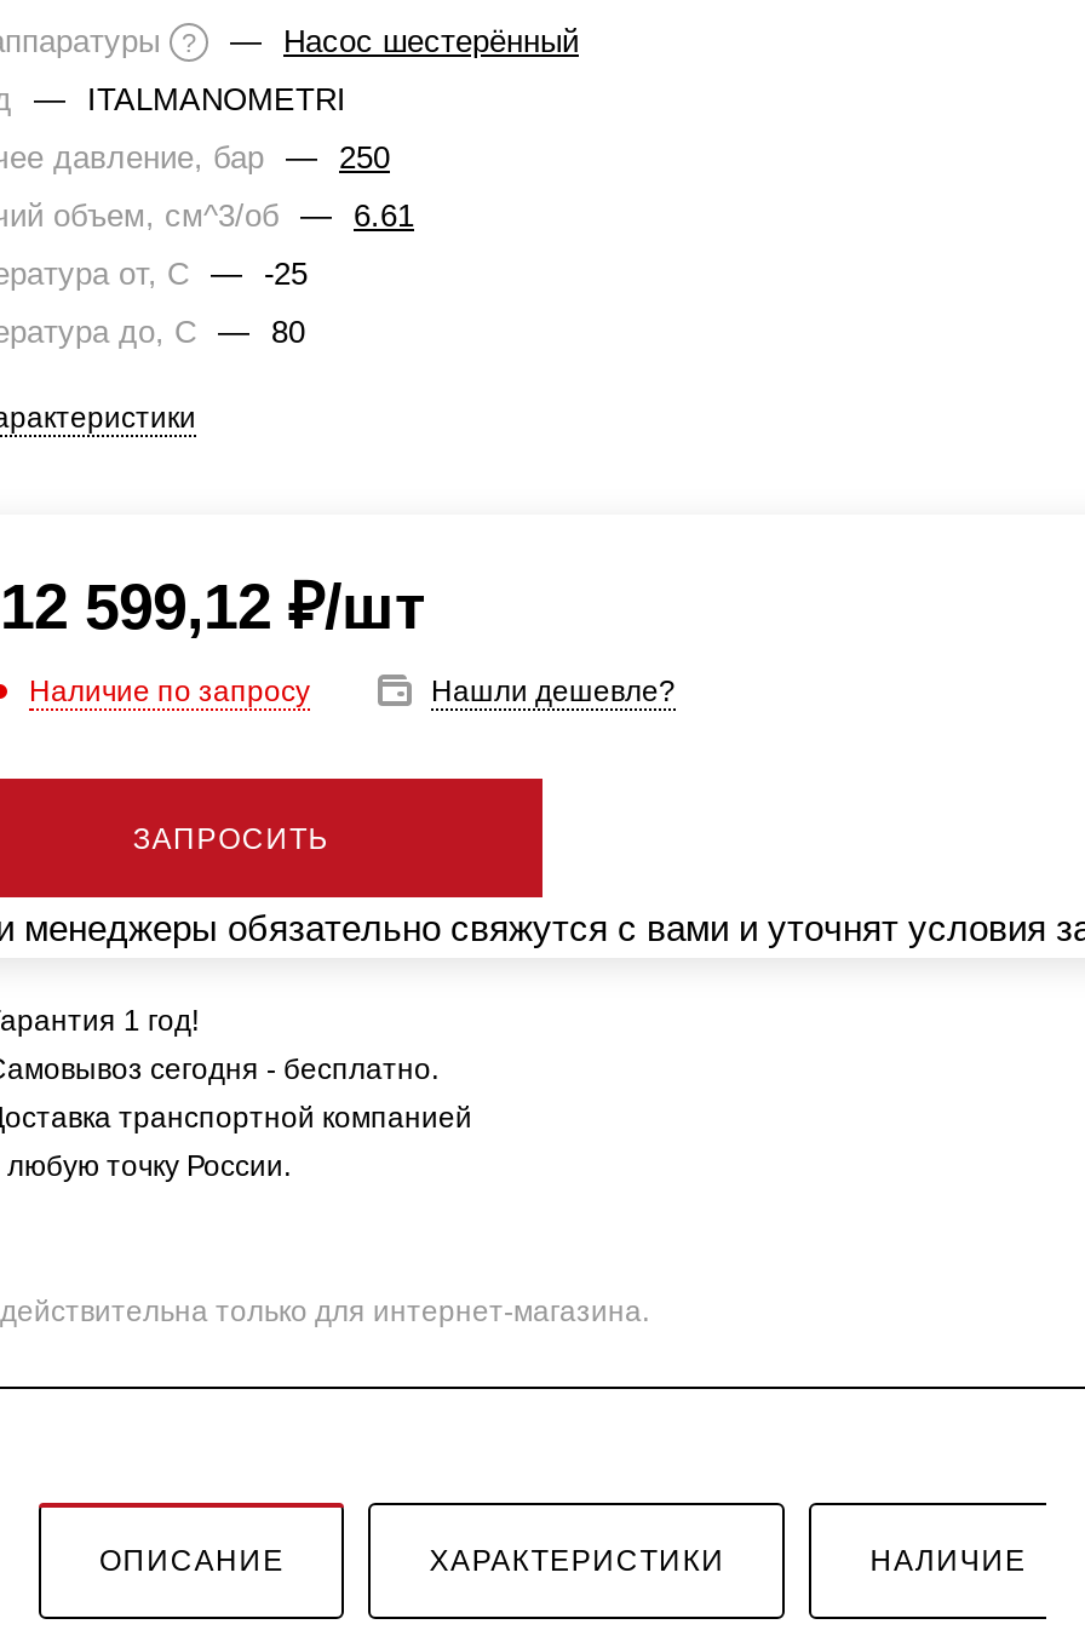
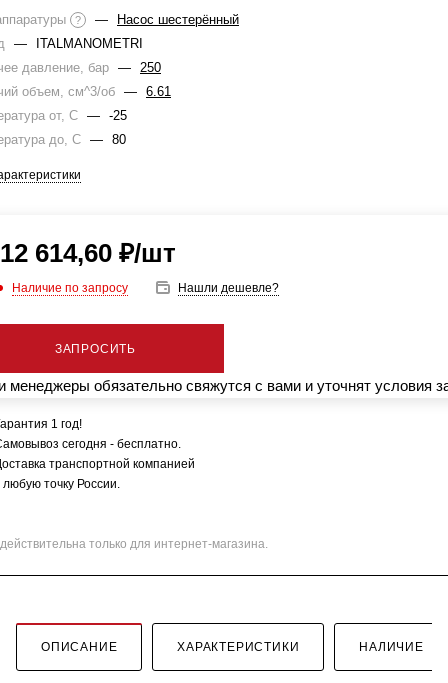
- 12 599,12 ₽/шт
+ 12 614,60 ₽/шт
